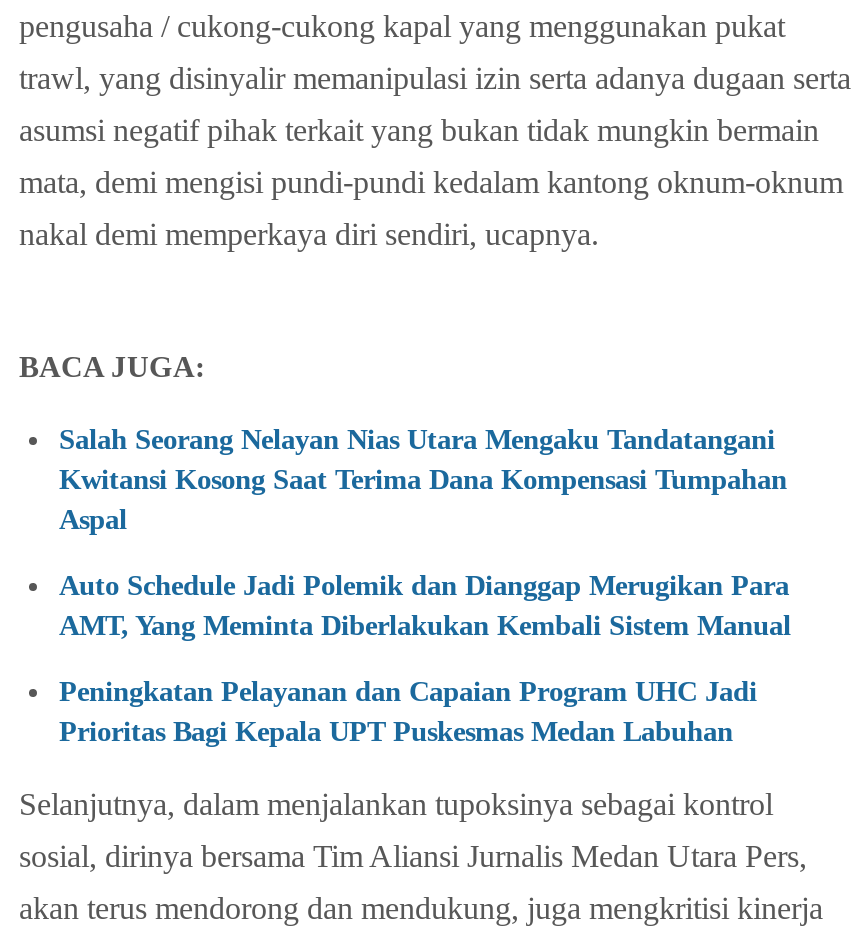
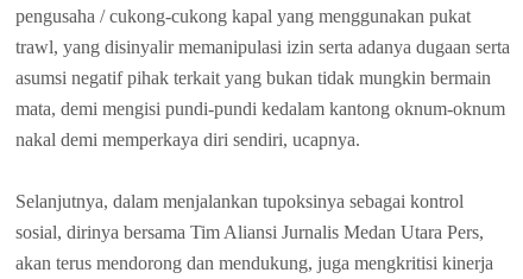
- BACA JUGA:
- Salah Seorang Nelayan Nias Utara Mengaku Tandatangani
- Kwitansi Kosong Saat Terima Dana Kompensasi Tumpahan
- Aspal
- Auto Schedule Jadi Polemik dan Dianggap Merugikan Para
- AMT, Yang Meminta Diberlakukan Kembali Sistem Manual
- Peningkatan Pelayanan dan Capaian Program UHC Jadi
- Prioritas Bagi Kepala UPT Puskesmas Medan Labuhan
